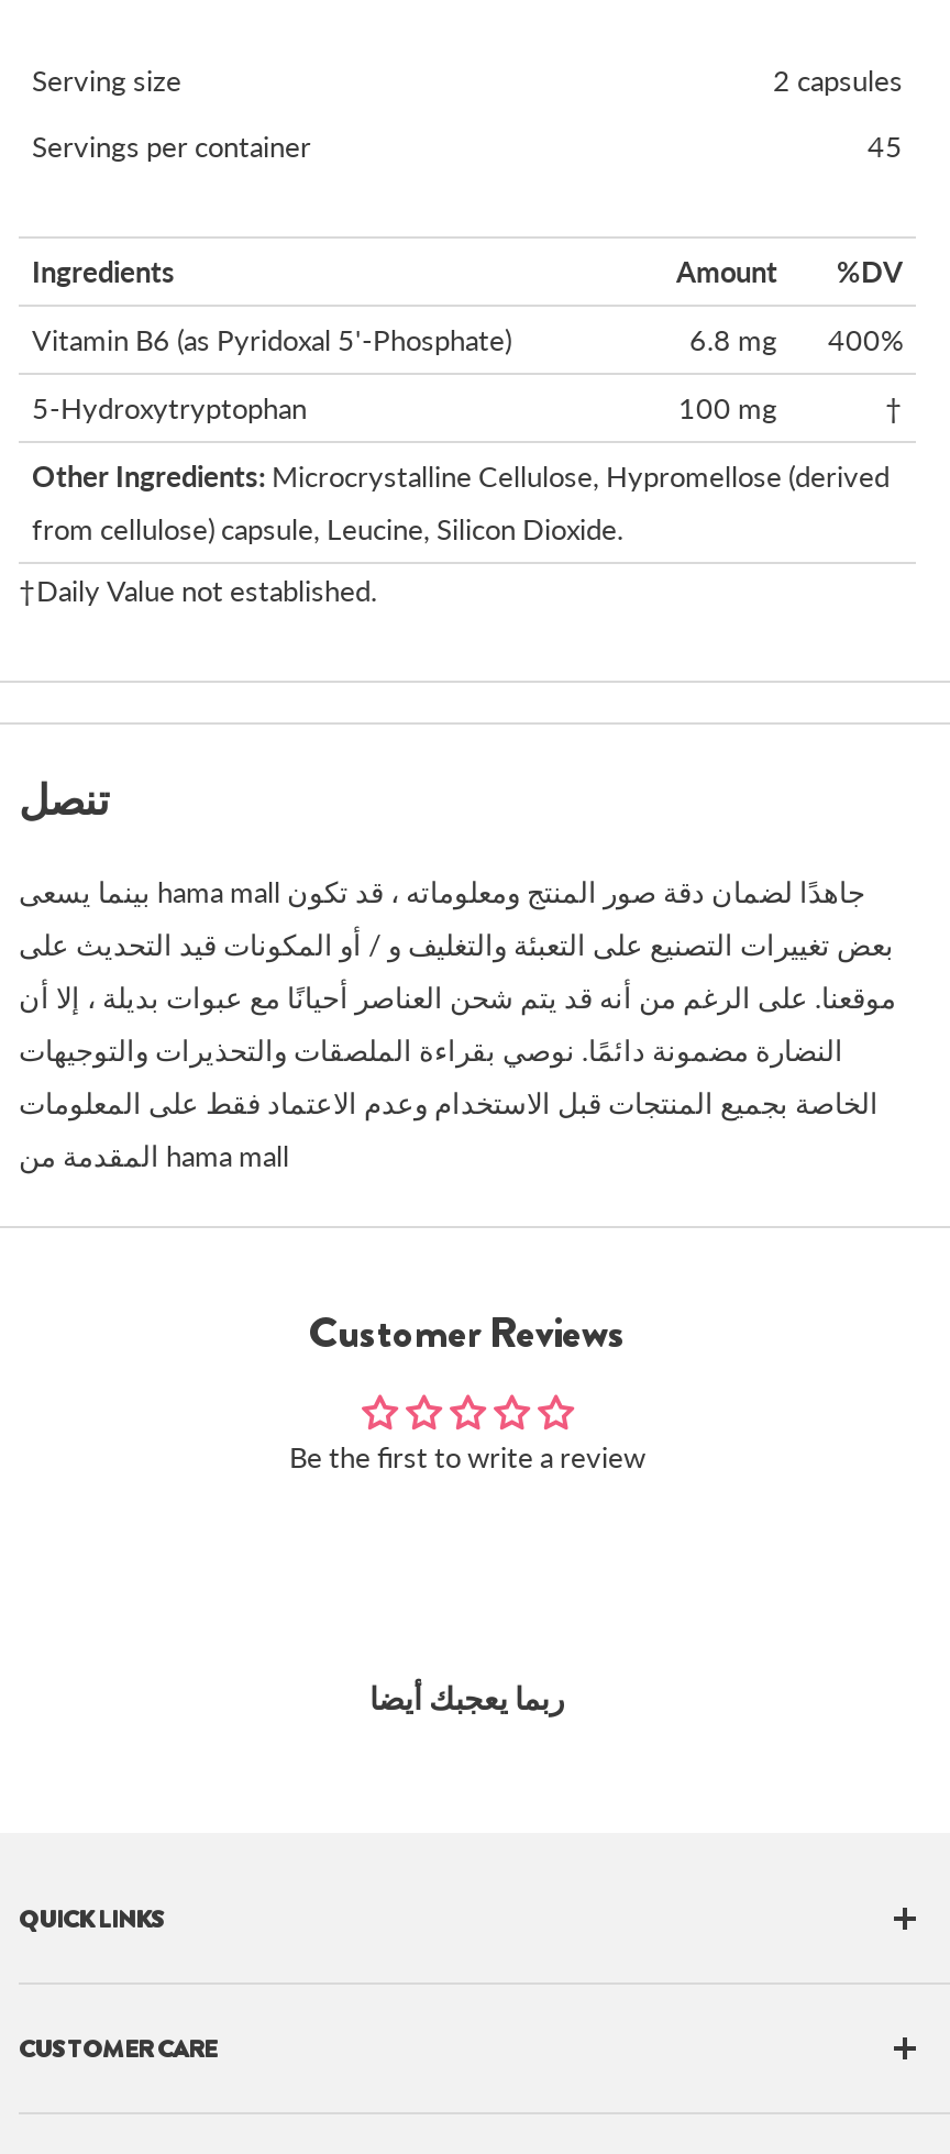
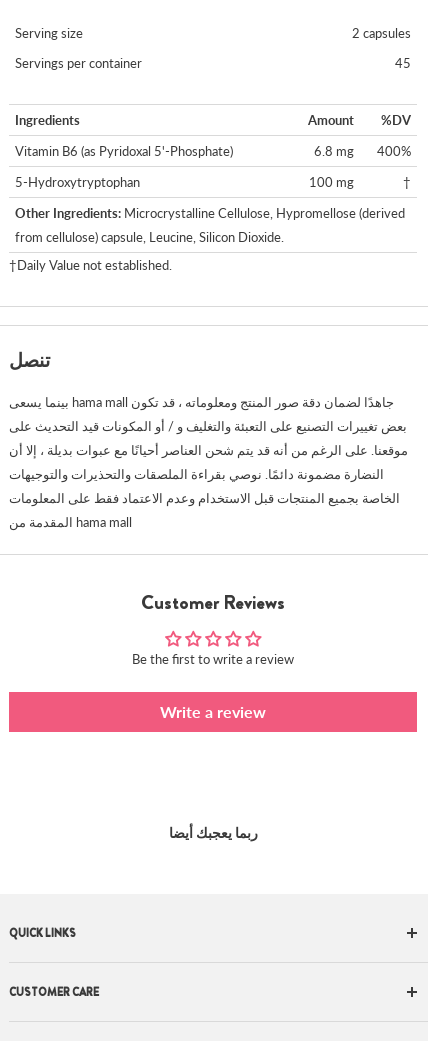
+ Write a review
